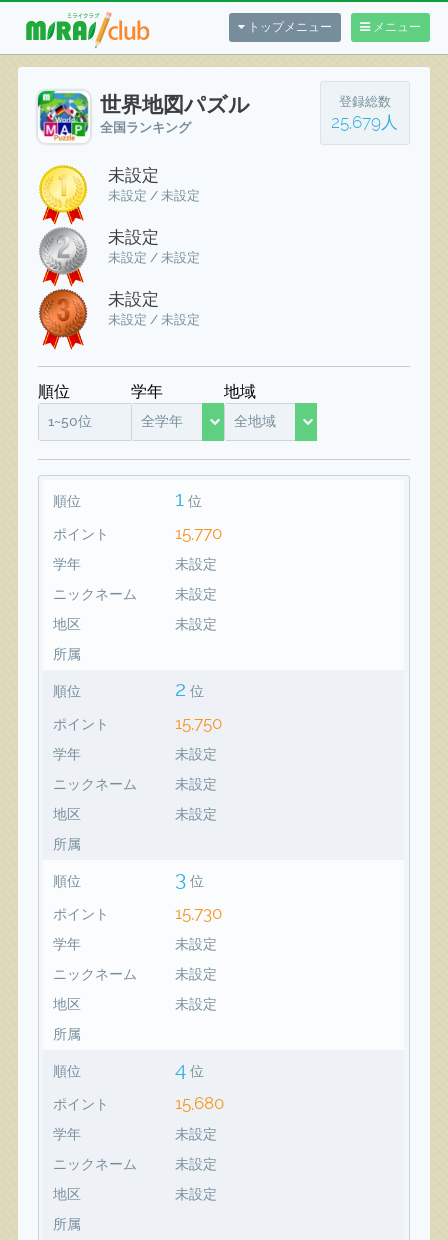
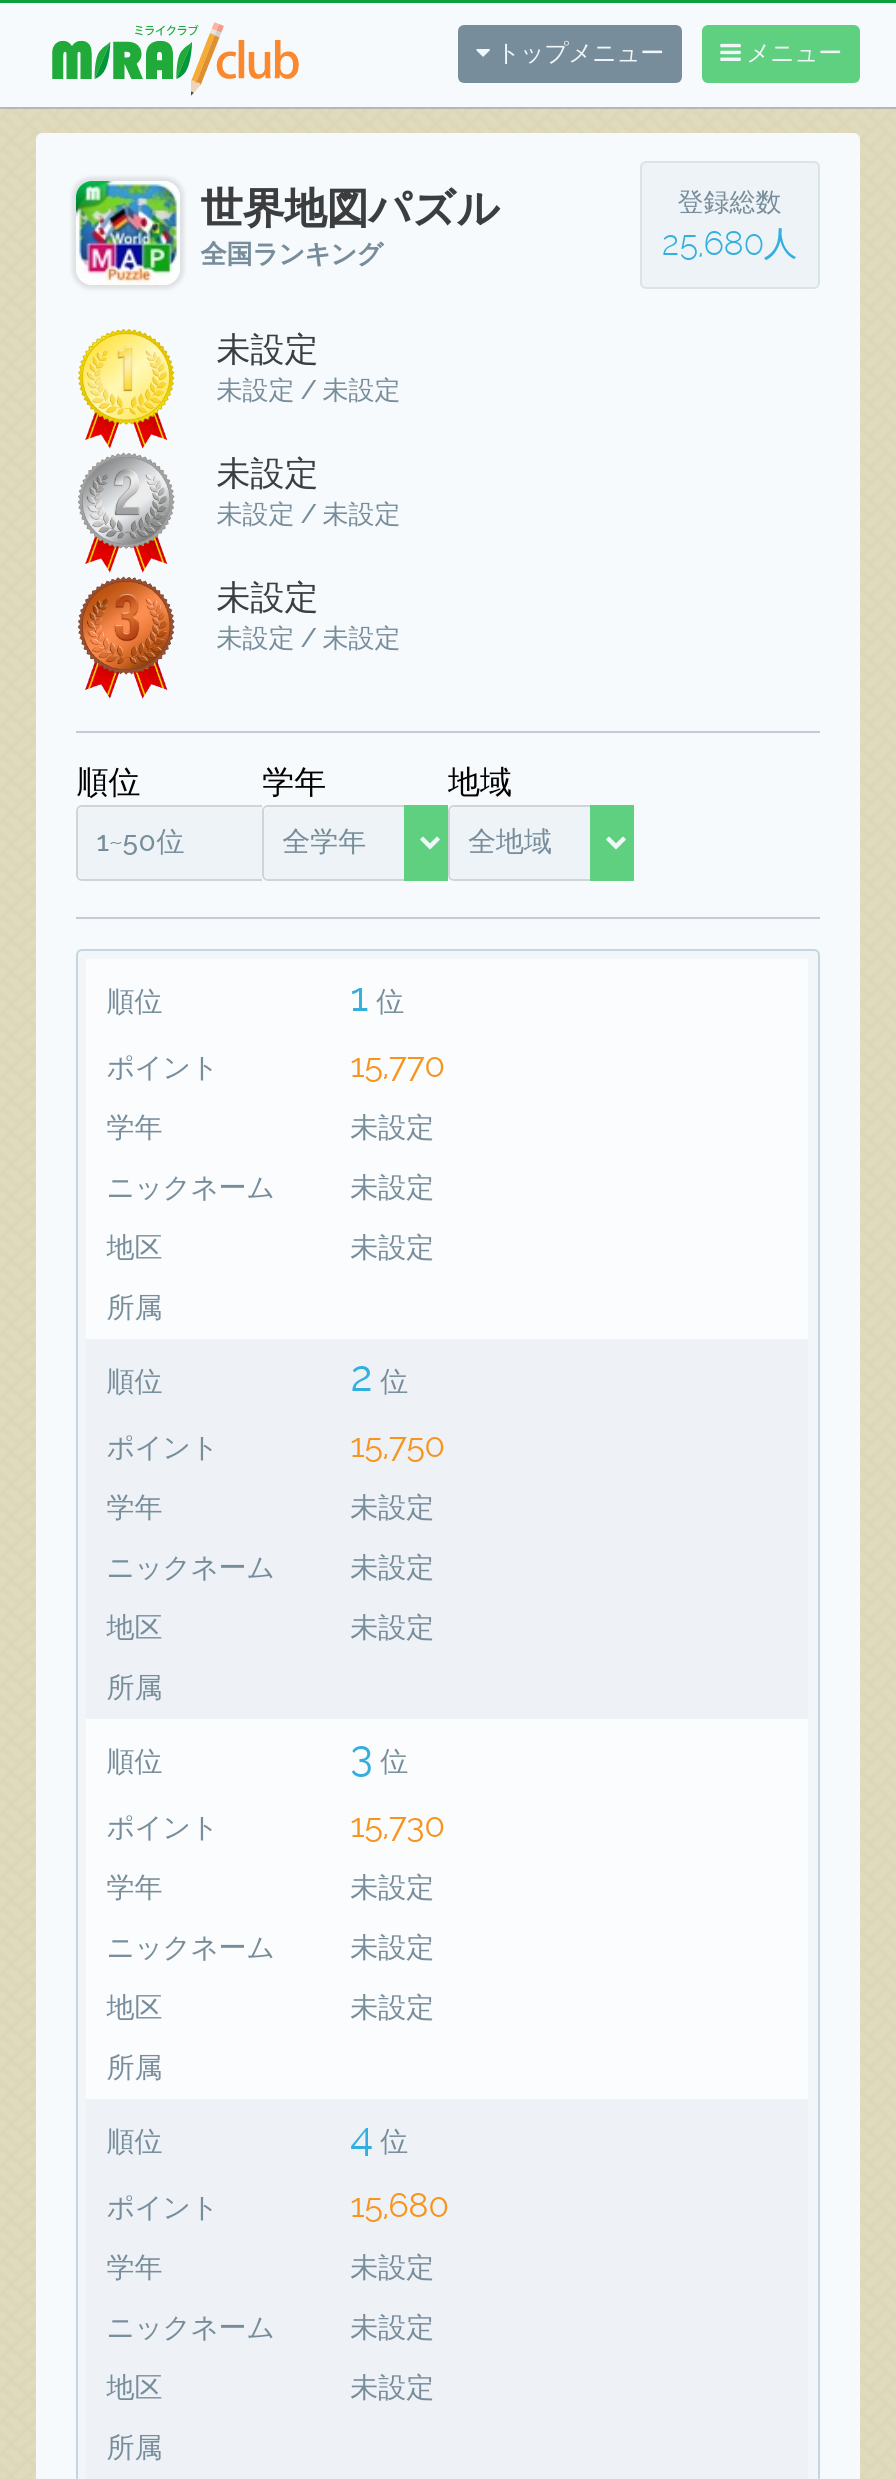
- 25,679人
+ 25,680人
